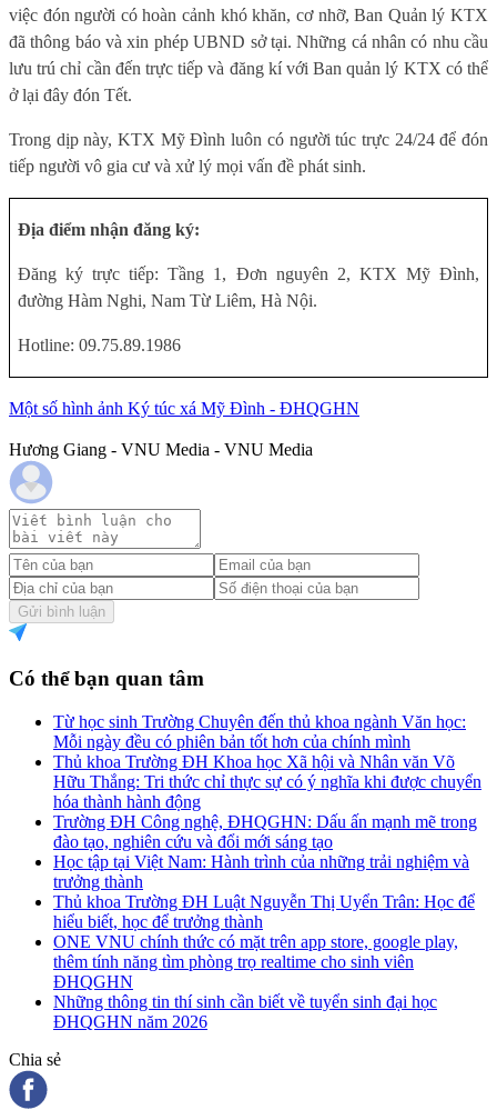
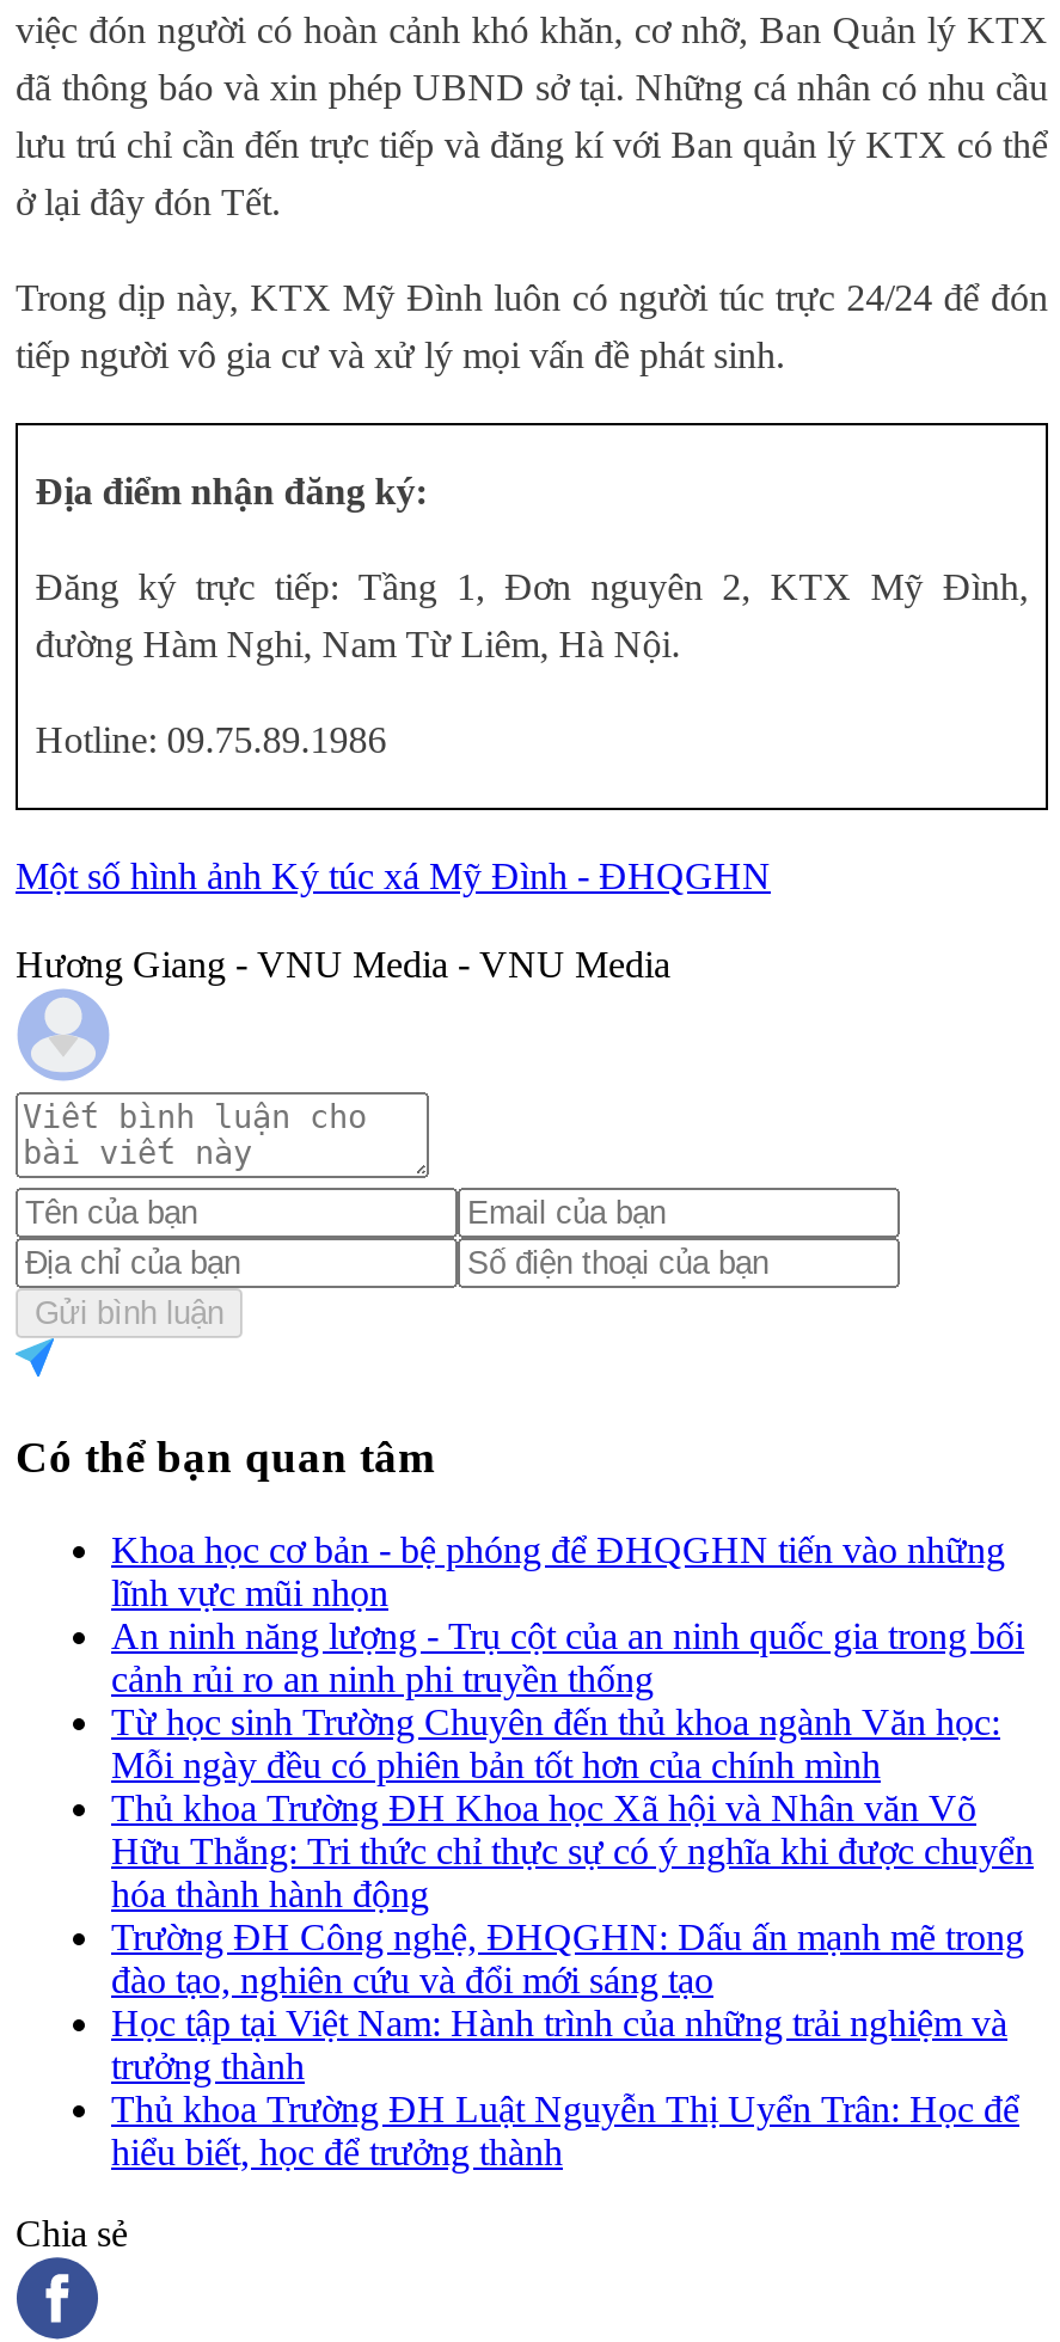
+ Khoa học cơ bản - bệ phóng để ĐHQGHN tiến vào những
+ lĩnh vực mũi nhọn
+ An ninh năng lượng - Trụ cột của an ninh quốc gia trong bối
+ cảnh rủi ro an ninh phi truyền thống

moved down: Từ học sinh Trường Chuyên đến thủ khoa ngành Văn học: | Mỗi ngày đều có phiên bản tốt hơn của chính mình | Thủ khoa Trường ĐH Khoa học Xã hội và Nhân văn Võ | ... | Thủ khoa Trường ĐH Luật Nguyễn Thị Uyển Trân: Học để | hiểu biết, học để trưởng thành

- ONE VNU chính thức có mặt trên app store, google play,
- thêm tính năng tìm phòng trọ realtime cho sinh viên
- ĐHQGHN
- Những thông tin thí sinh cần biết về tuyển sinh đại học
- ĐHQGHN năm 2026
